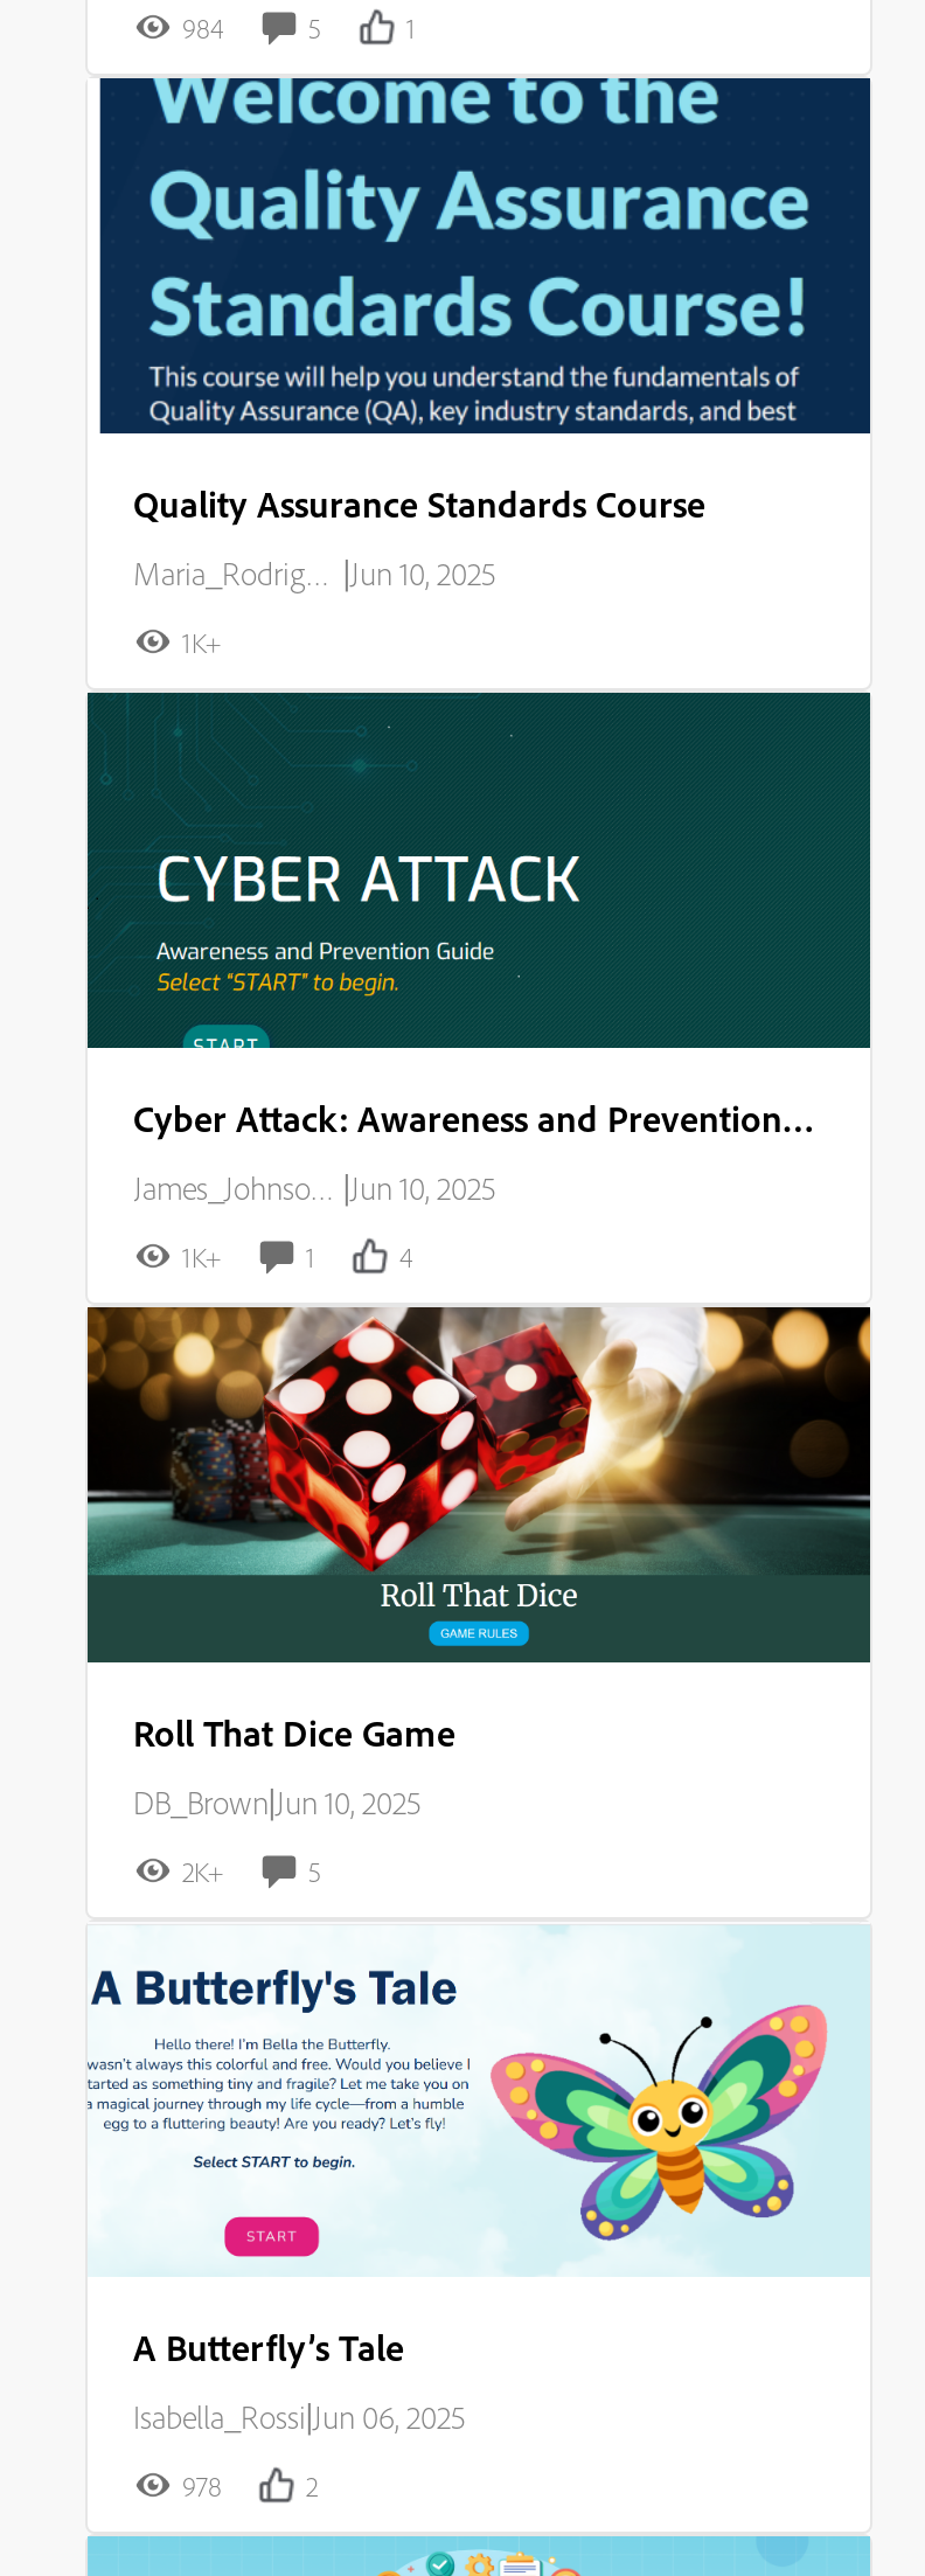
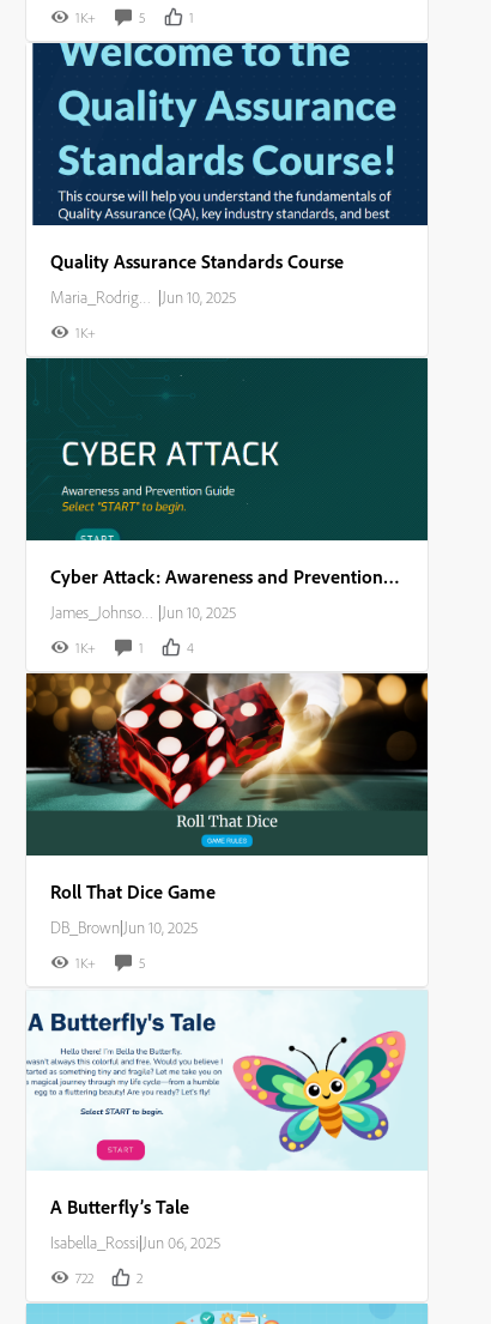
- 984
+ 1K+

- 2K+
+ 1K+

- 978
+ 722
